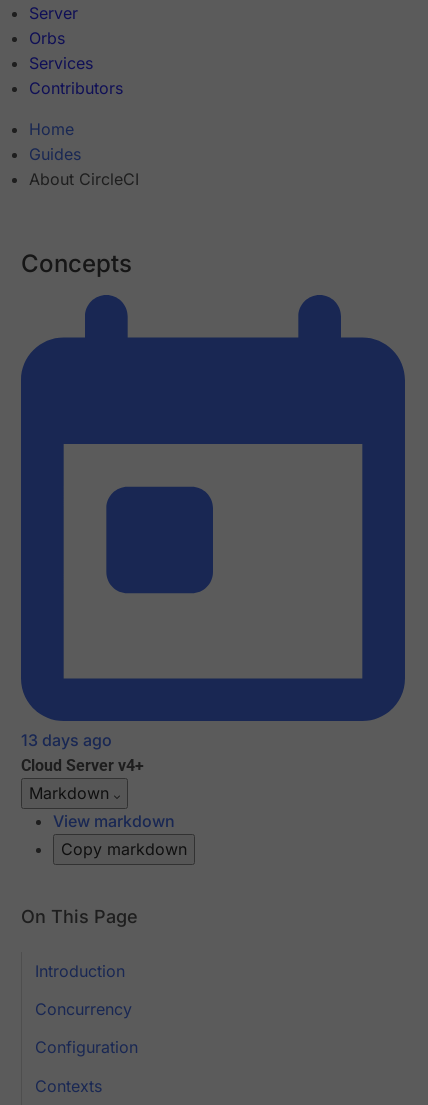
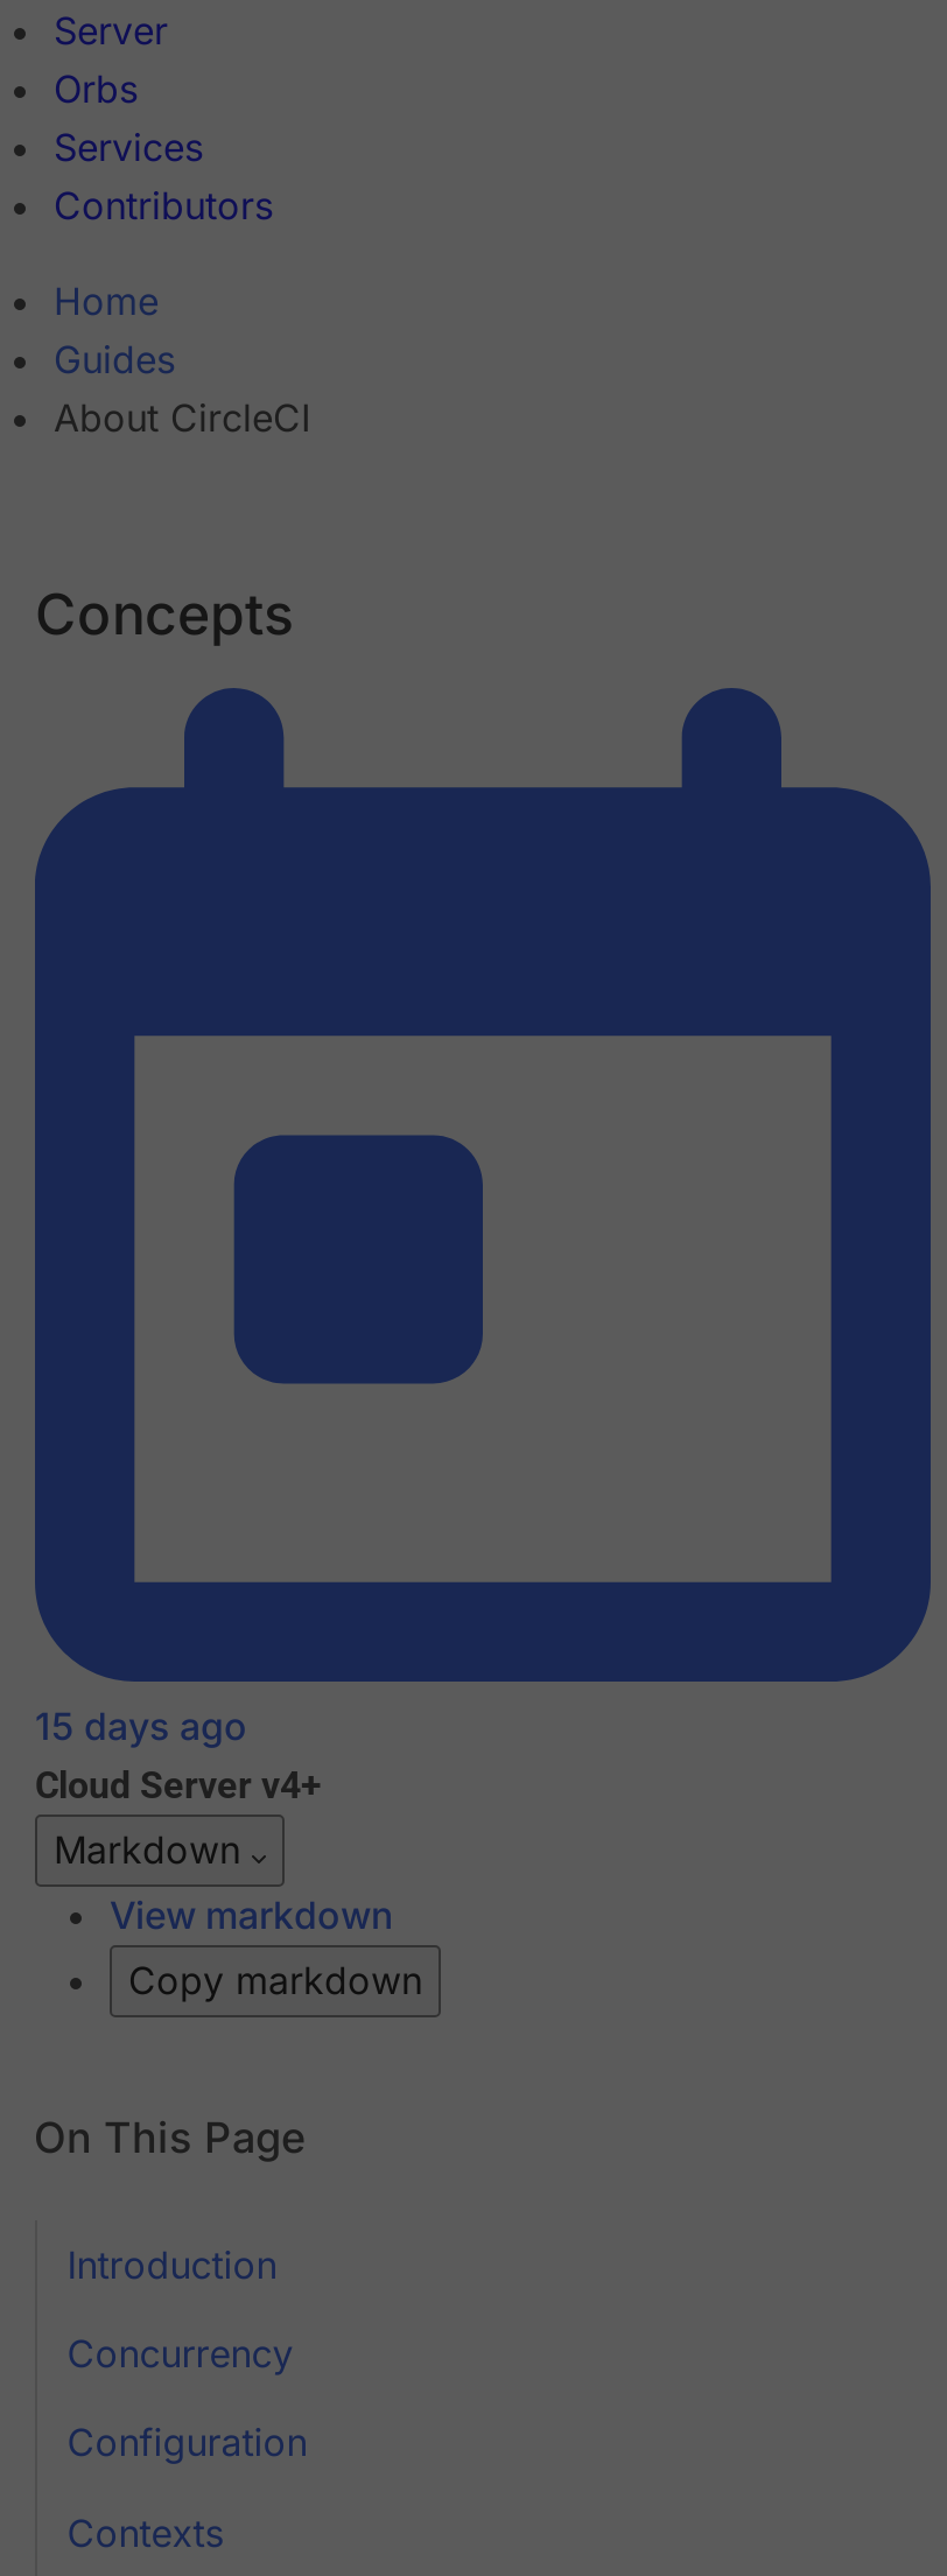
- 13 days ago
+ 15 days ago
